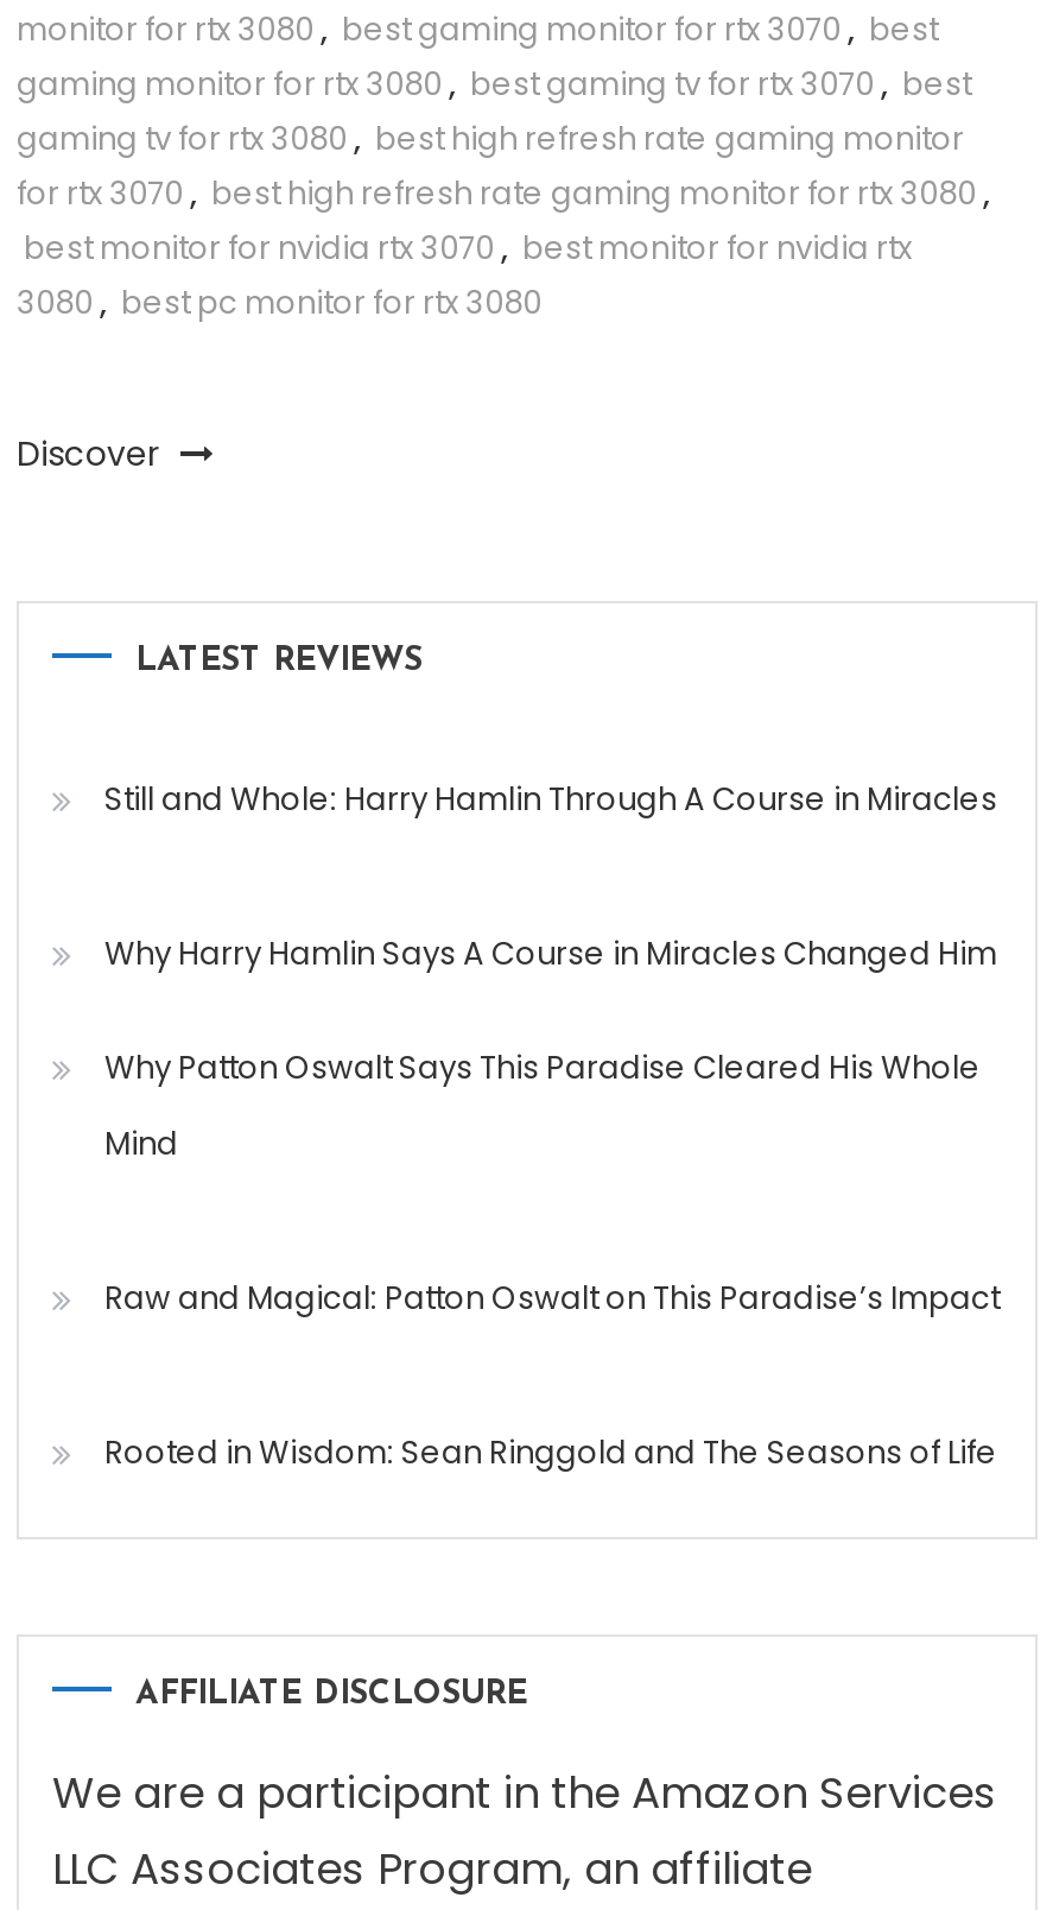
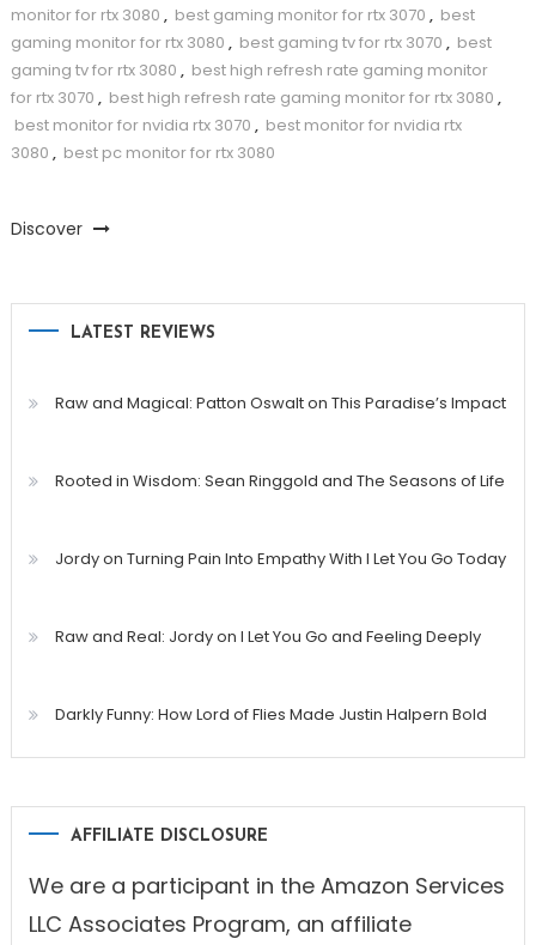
- Still and Whole: Harry Hamlin Through A Course in Miracles
- Why Harry Hamlin Says A Course in Miracles Changed Him
- Why Patton Oswalt Says This Paradise Cleared His Whole
- Mind

moved up: Raw and Magical: Patton Oswalt on This Paradise’s Impact | Rooted in Wisdom: Sean Ringgold and The Seasons of Life

+ Jordy on Turning Pain Into Empathy With I Let You Go Today
+ Raw and Real: Jordy on I Let You Go and Feeling Deeply
+ Darkly Funny: How Lord of Flies Made Justin Halpern Bold
